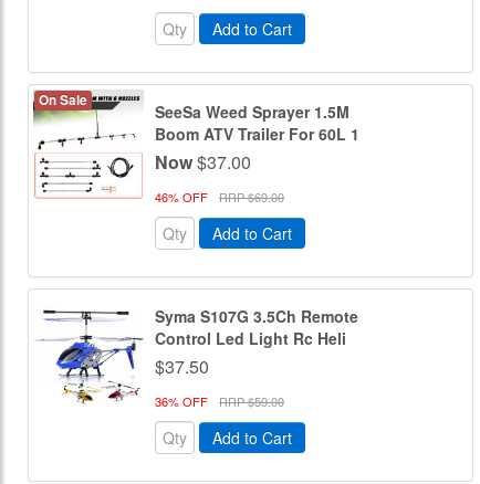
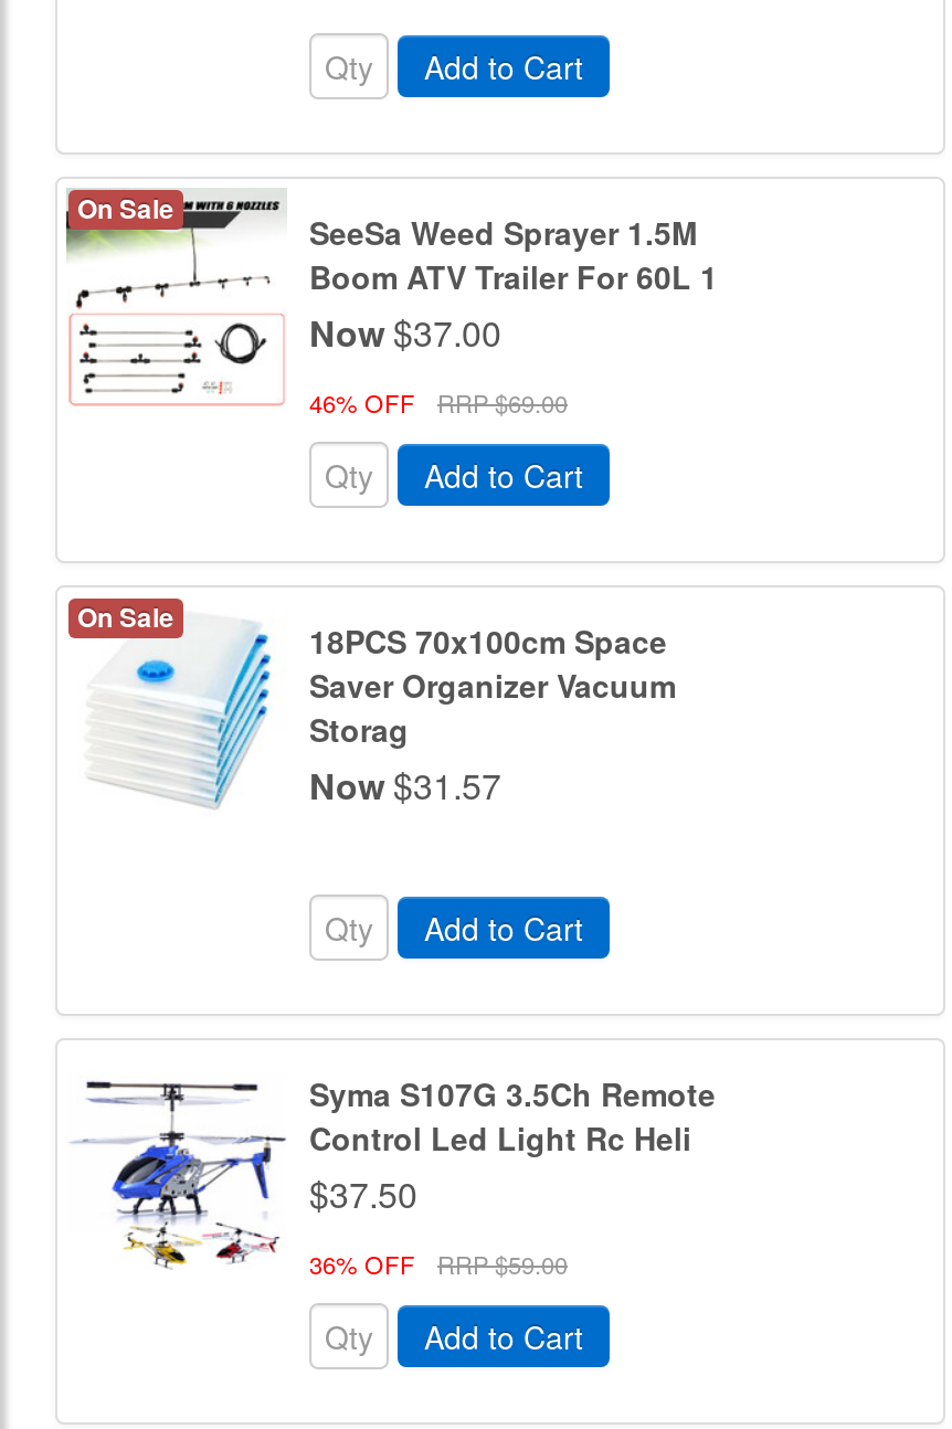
+ [image]
+ On Sale

+ 18PCS 70x100cm Space
+ Saver Organizer Vacuum
+ Storag
+ Now $31.57
+ Add to Cart
